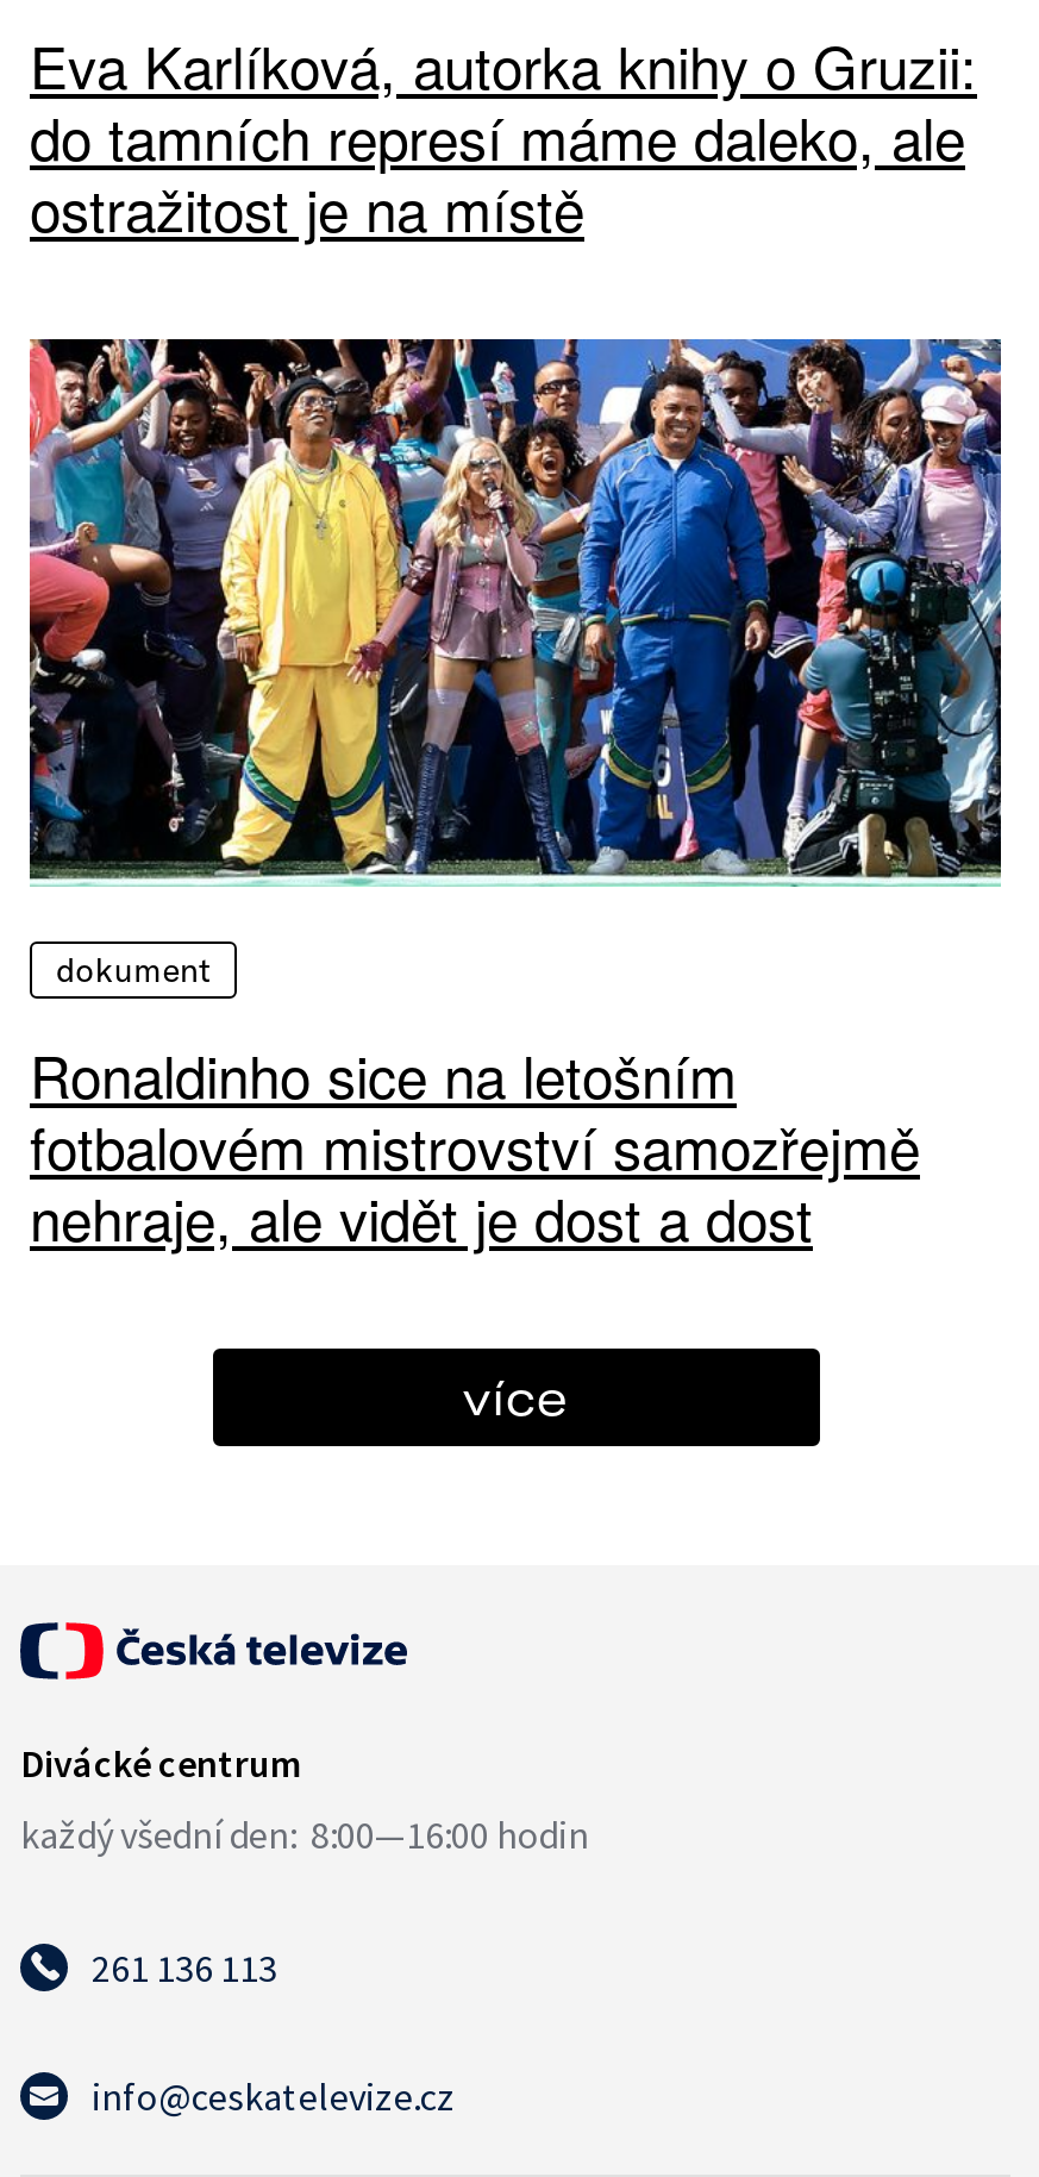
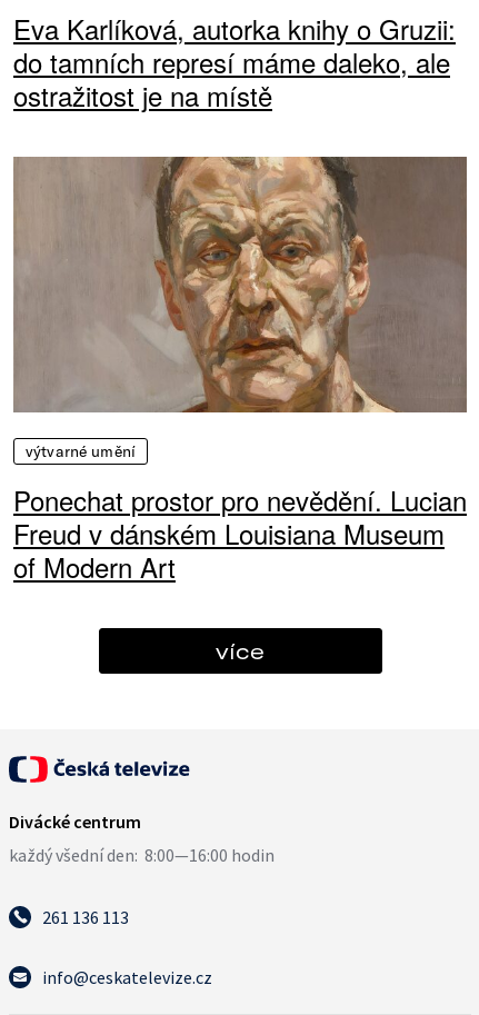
- [image]
- dokument
+ [image]
+ výtvarné umění

- Ronaldinho sice na letošním
- fotbalovém mistrovství samozřejmě
- nehraje, ale vidět je dost a dost
+ Ponechat prostor pro nevědění. Lucian
+ Freud v dánském Louisiana Museum
+ of Modern Art
